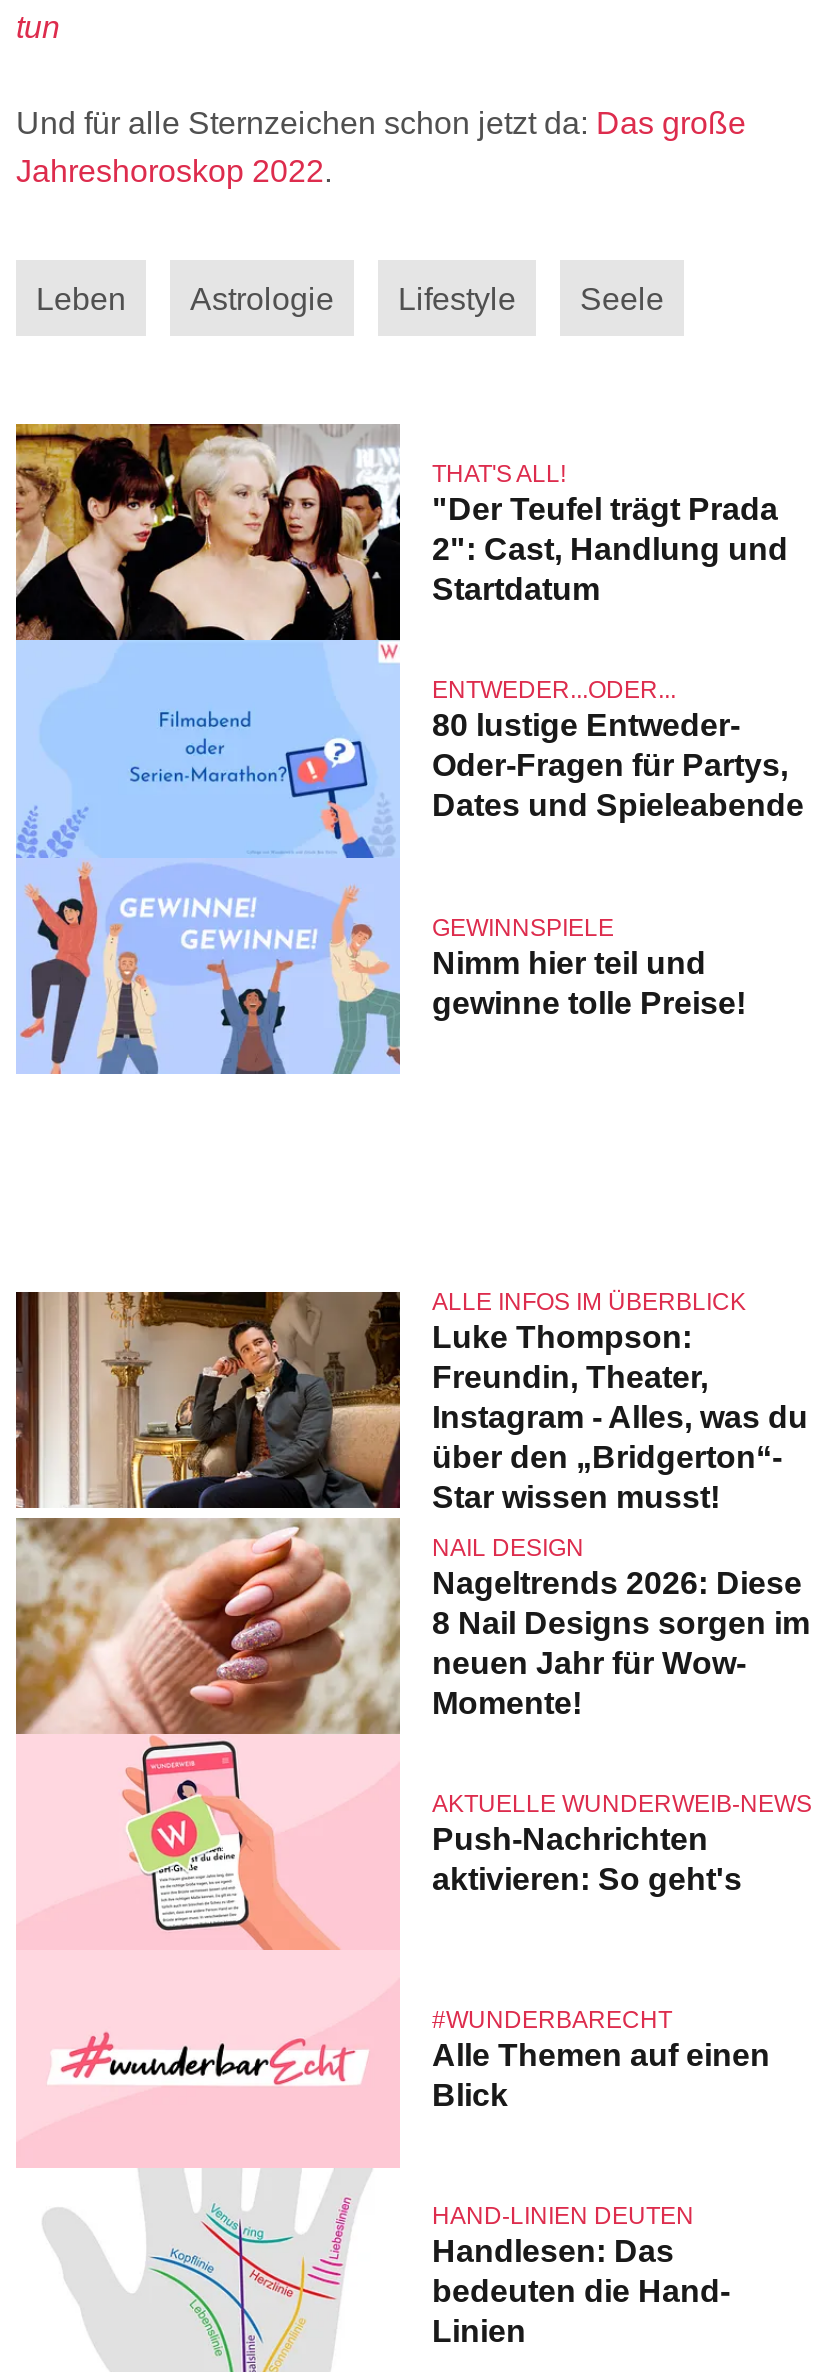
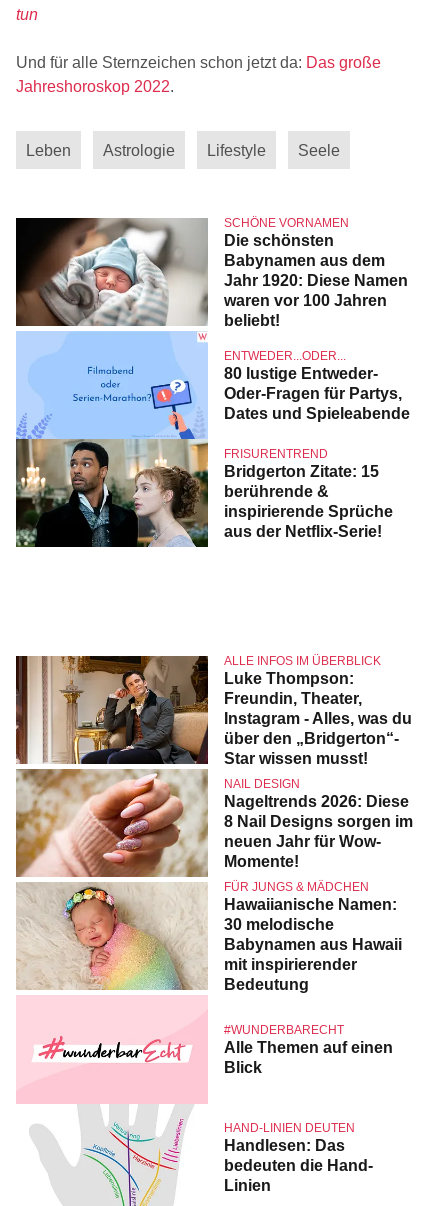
- [image]
- THAT'S ALL!
- "Der Teufel trägt Prada
- 2": Cast, Handlung und
- Startdatum
+ [image]
+ SCHÖNE VORNAMEN
+ Die schönsten
+ Babynamen aus dem
+ Jahr 1920: Diese Namen
+ waren vor 100 Jahren
+ beliebt!

- [image]
- GEWINNSPIELE
- Nimm hier teil und
- gewinne tolle Preise!
+ [image]
+ FRISURENTREND
+ Bridgerton Zitate: 15
+ berührende &
+ inspirierende Sprüche
+ aus der Netflix-Serie!

- [image]
- AKTUELLE WUNDERWEIB-NEWS
- Push-Nachrichten
- aktivieren: So geht's
+ [image]
+ FÜR JUNGS & MÄDCHEN
+ Hawaiianische Namen:
+ 30 melodische
+ Babynamen aus Hawaii
+ mit inspirierender
+ Bedeutung
